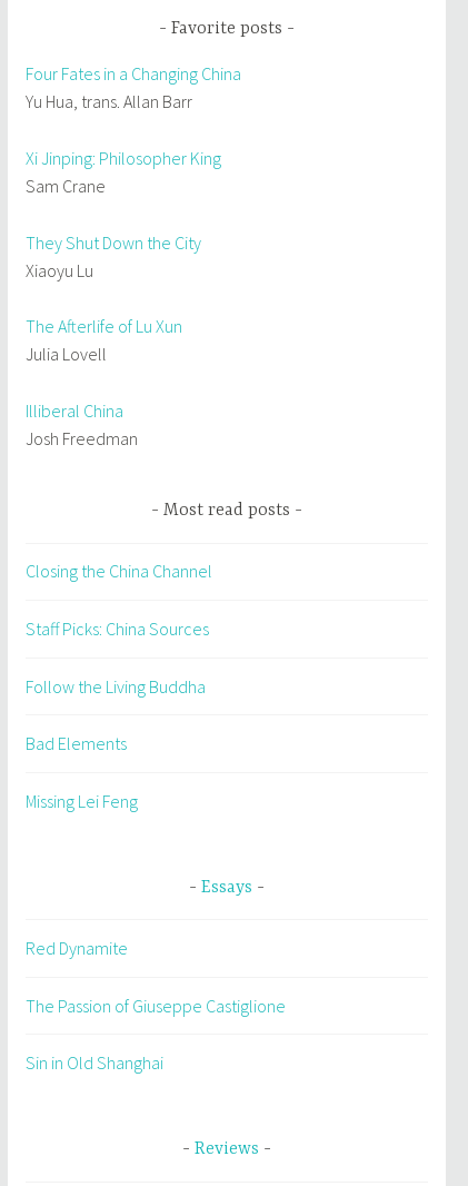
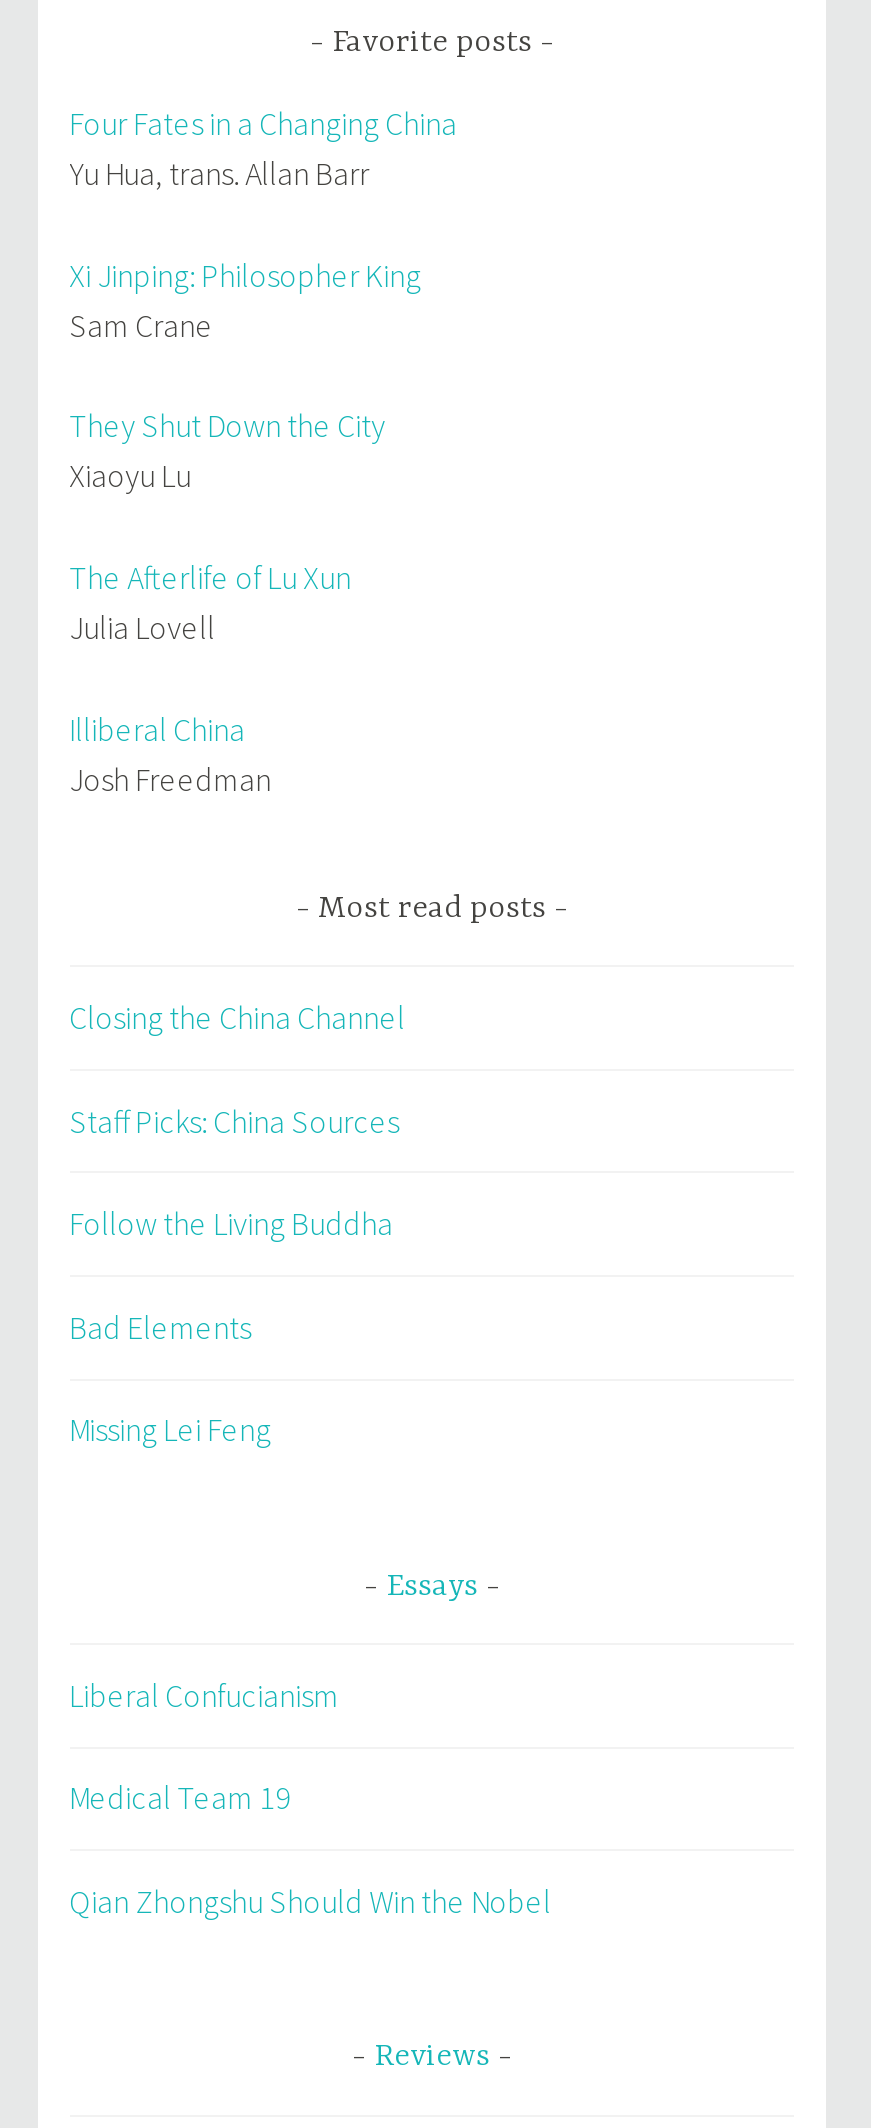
- Red Dynamite
+ Liberal Confucianism

- The Passion of Giuseppe Castiglione
+ Medical Team 19

- Sin in Old Shanghai
+ Qian Zhongshu Should Win the Nobel
